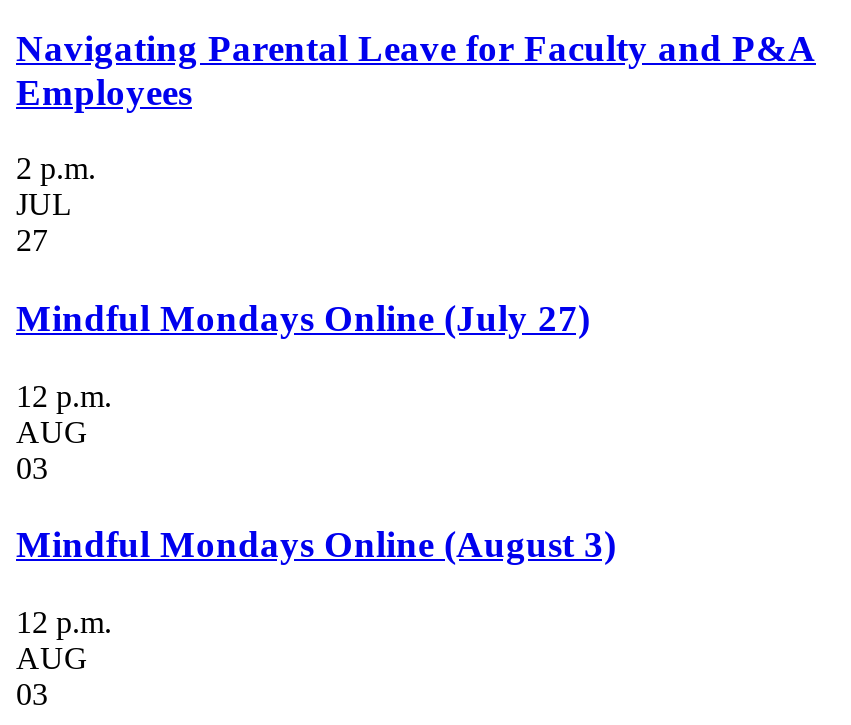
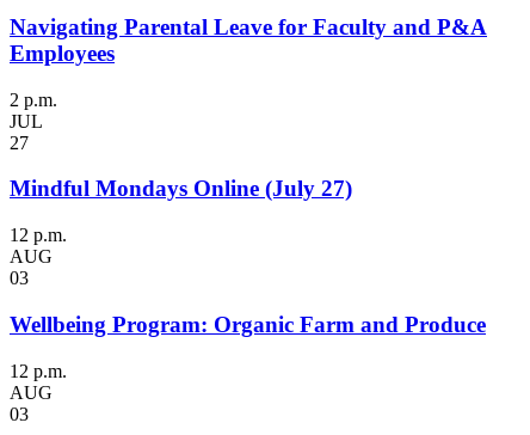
- Mindful Mondays Online (August 3)
+ Wellbeing Program: Organic Farm and Produce
